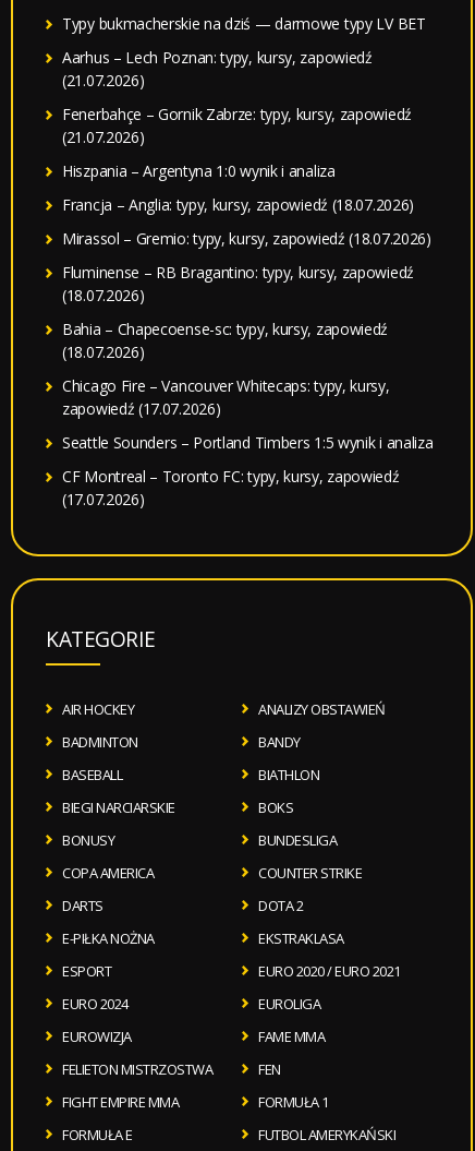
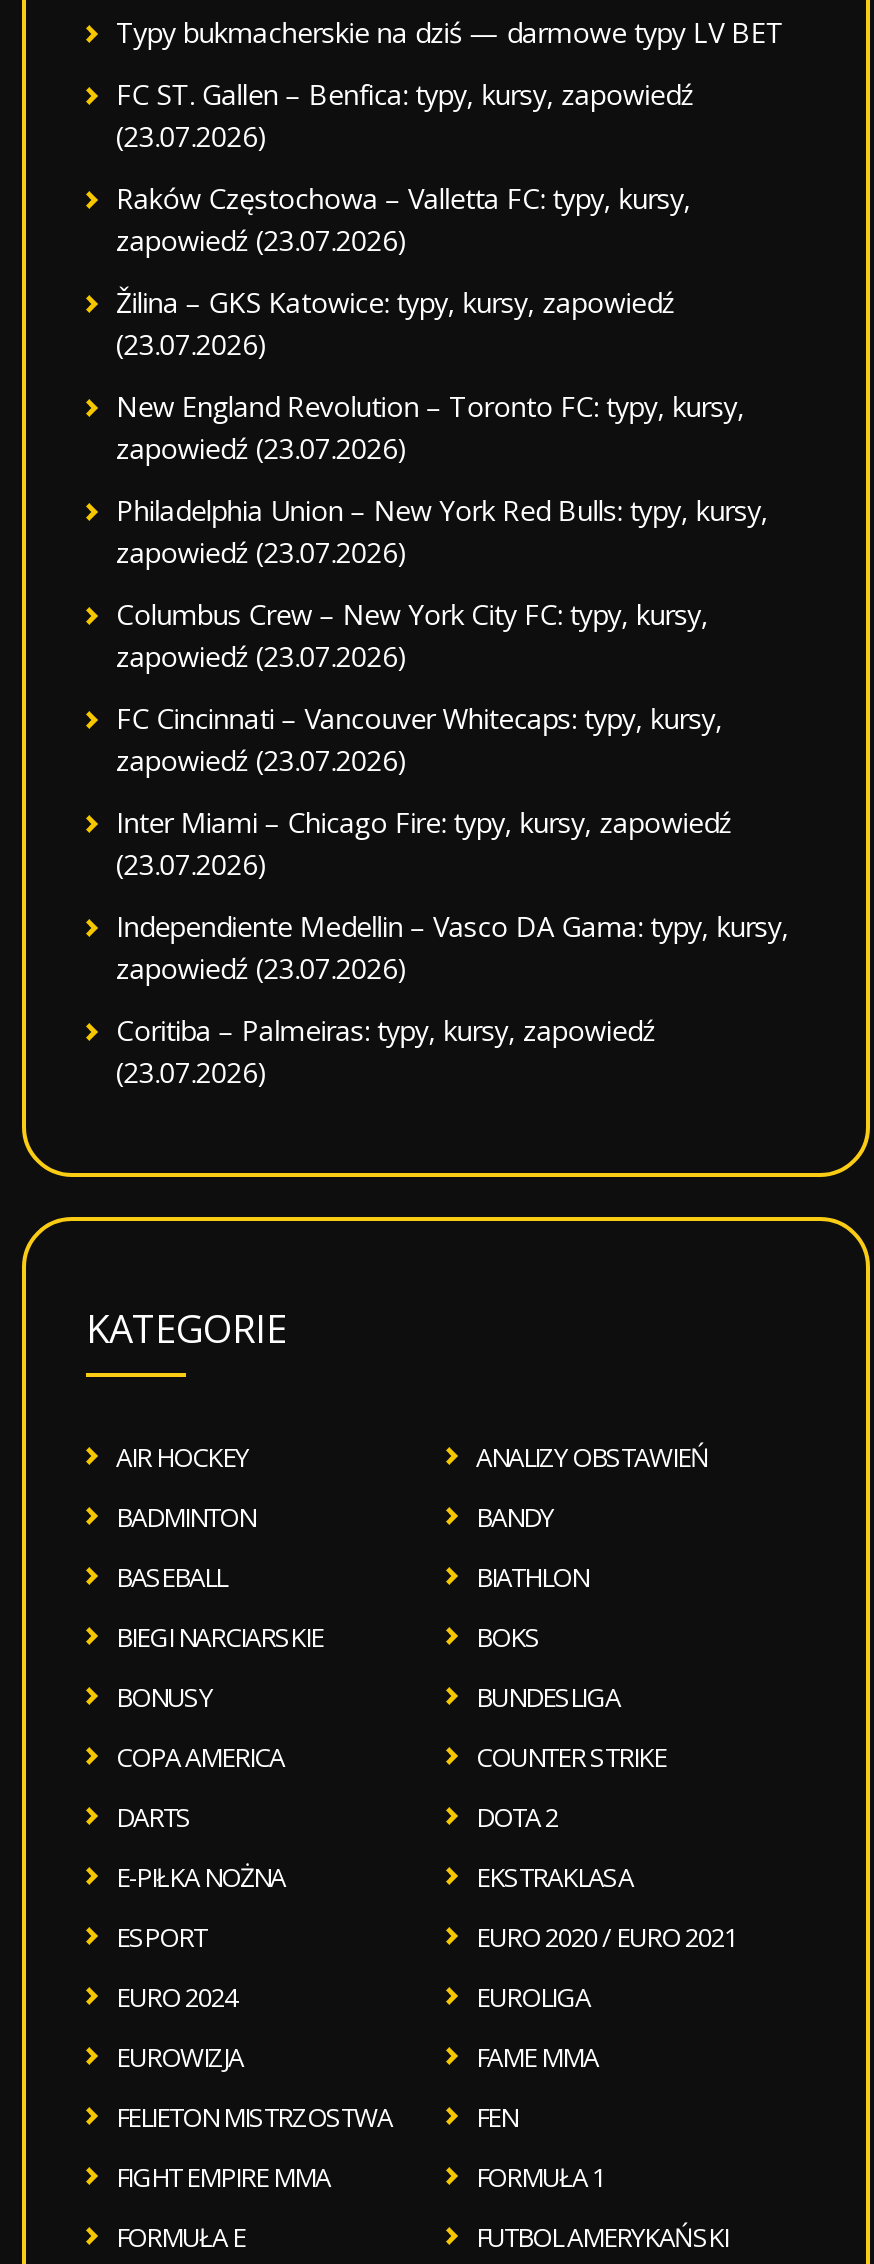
- Aarhus – Lech Poznan: typy, kursy, zapowiedź
- (21.07.2026)
+ FC ST. Gallen – Benfica: typy, kursy, zapowiedź
+ (23.07.2026)

- Fenerbahçe – Gornik Zabrze: typy, kursy, zapowiedź
- (21.07.2026)
+ Raków Częstochowa – Valletta FC: typy, kursy,
+ zapowiedź (23.07.2026)

- Hiszpania – Argentyna 1:0 wynik i analiza
+ Žilina – GKS Katowice: typy, kursy, zapowiedź
+ (23.07.2026)

- Francja – Anglia: typy, kursy, zapowiedź (18.07.2026)
+ New England Revolution – Toronto FC: typy, kursy,
+ zapowiedź (23.07.2026)

- Mirassol – Gremio: typy, kursy, zapowiedź (18.07.2026)
+ Philadelphia Union – New York Red Bulls: typy, kursy,
+ zapowiedź (23.07.2026)

- Fluminense – RB Bragantino: typy, kursy, zapowiedź
- (18.07.2026)
+ Columbus Crew – New York City FC: typy, kursy,
+ zapowiedź (23.07.2026)

- Bahia – Chapecoense-sc: typy, kursy, zapowiedź
- (18.07.2026)
+ FC Cincinnati – Vancouver Whitecaps: typy, kursy,
+ zapowiedź (23.07.2026)

- Chicago Fire – Vancouver Whitecaps: typy, kursy,
- zapowiedź (17.07.2026)
+ Inter Miami – Chicago Fire: typy, kursy, zapowiedź
+ (23.07.2026)

- Seattle Sounders – Portland Timbers 1:5 wynik i analiza
+ Independiente Medellin – Vasco DA Gama: typy, kursy,
+ zapowiedź (23.07.2026)

- CF Montreal – Toronto FC: typy, kursy, zapowiedź
- (17.07.2026)
+ Coritiba – Palmeiras: typy, kursy, zapowiedź
+ (23.07.2026)
